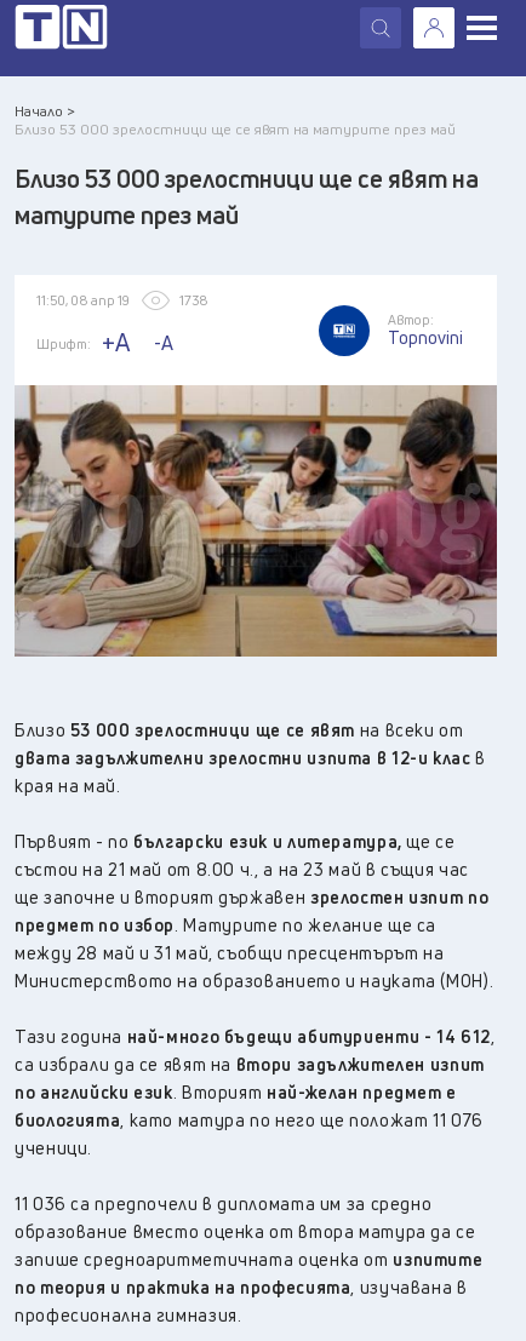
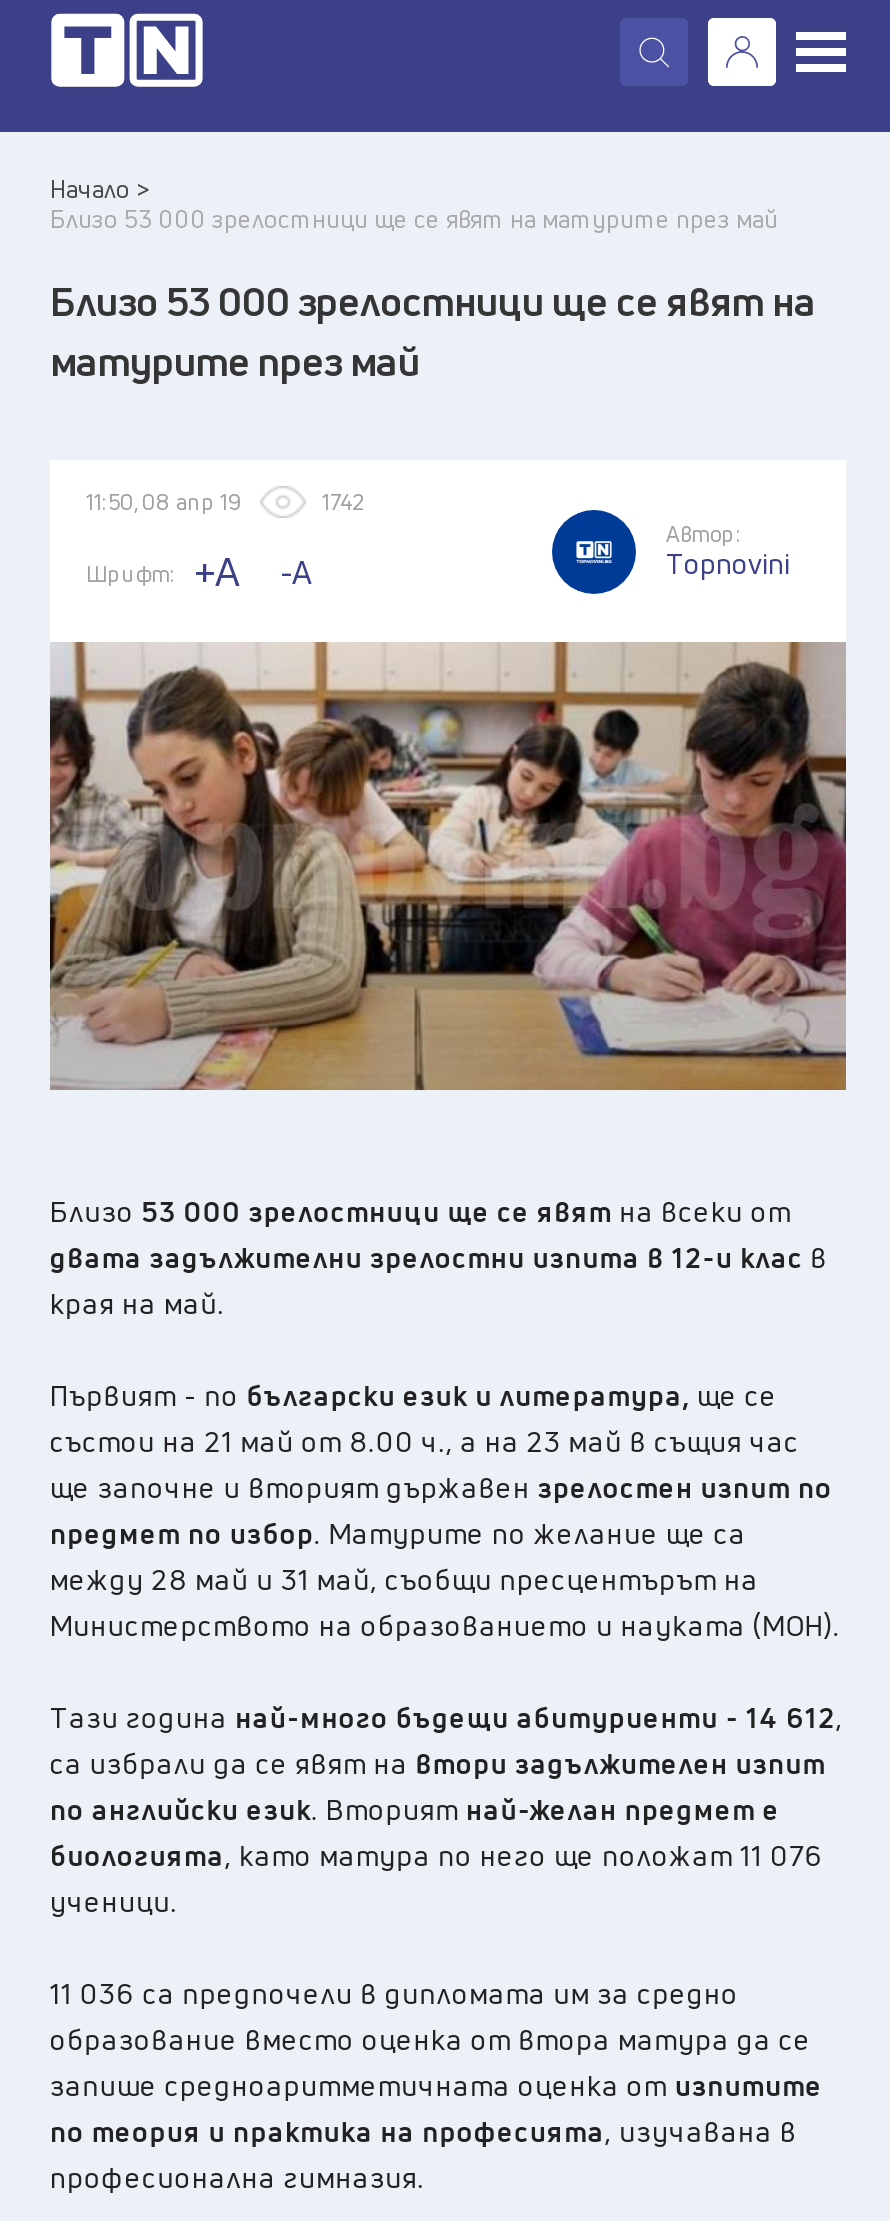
- 1738
+ 1742
